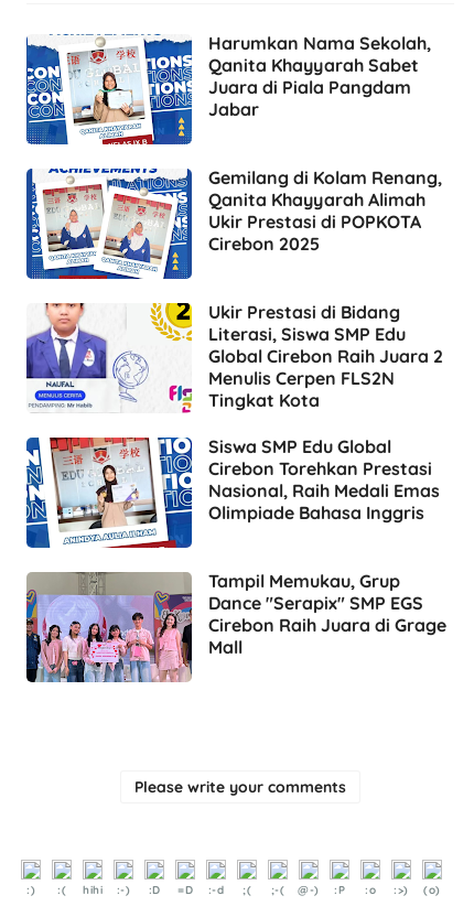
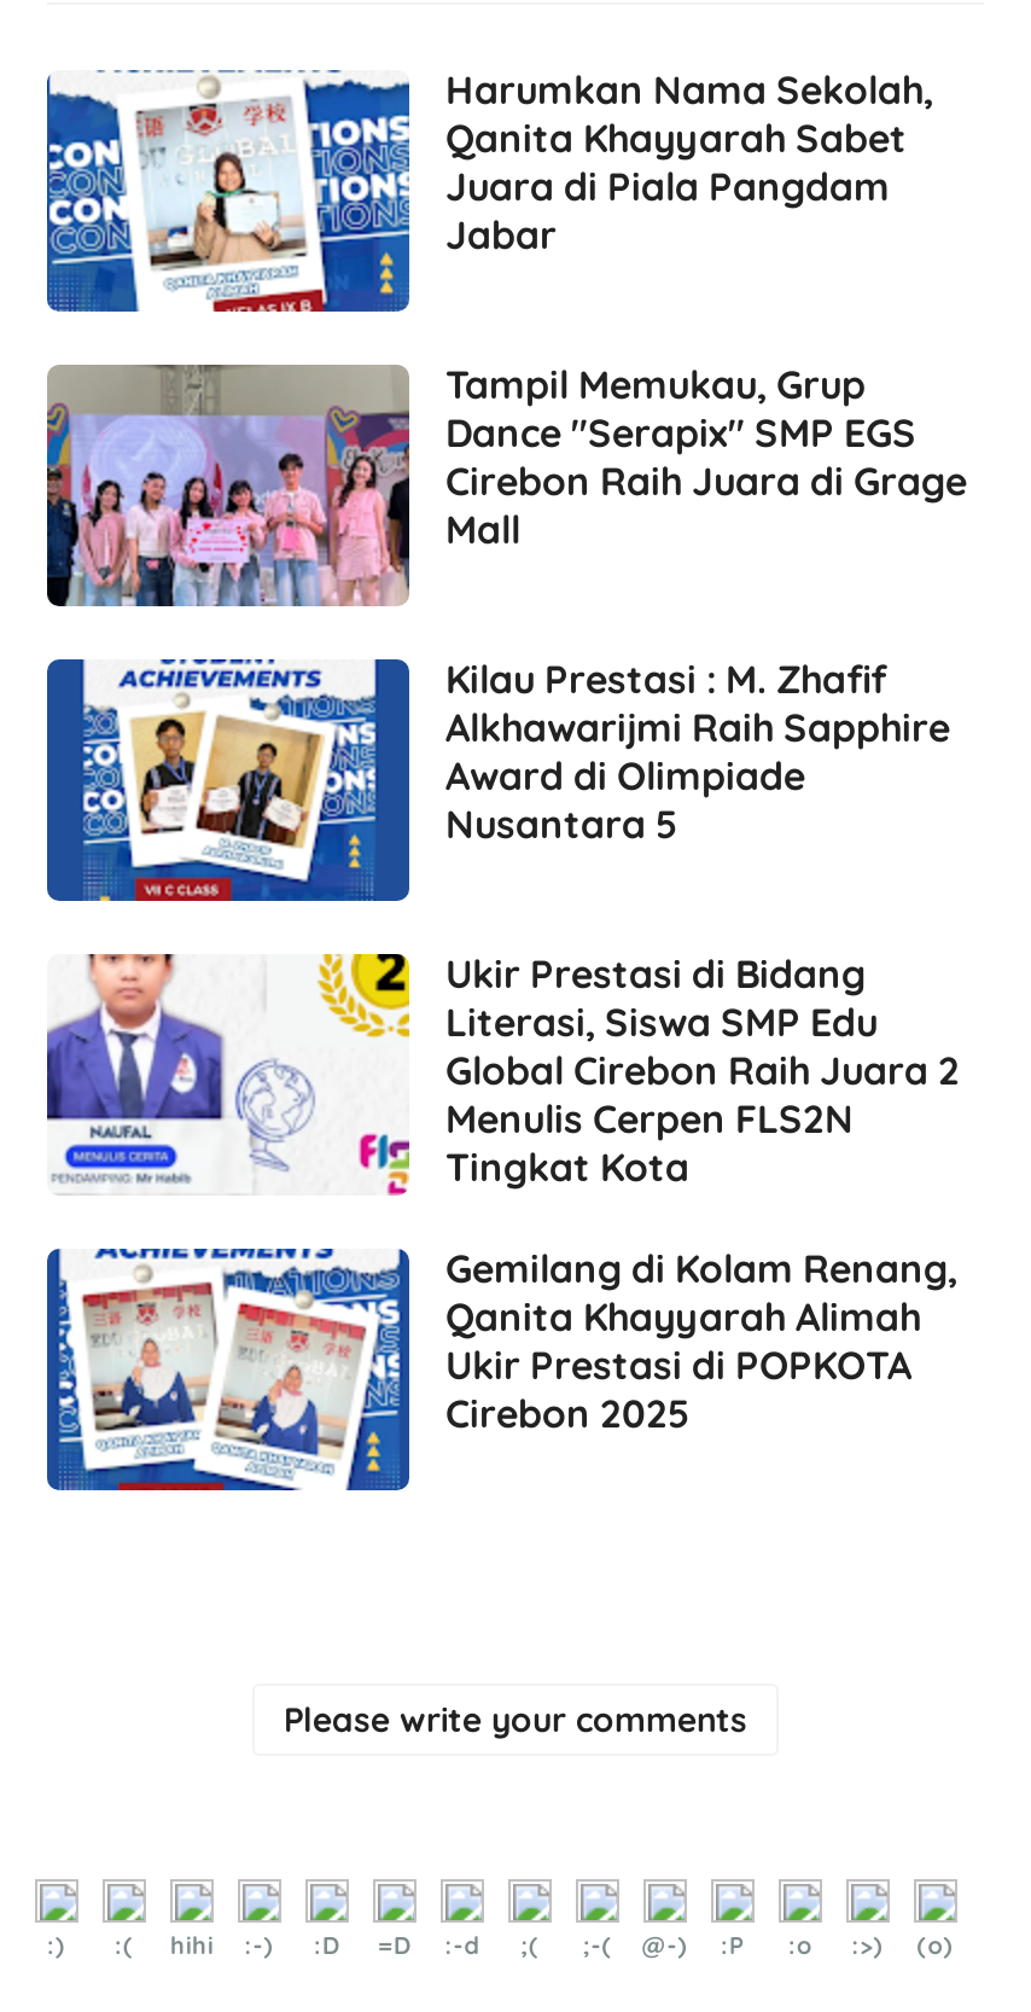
+ Kilau Prestasi : M. Zhafif
+ Alkhawarijmi Raih Sapphire
+ Award di Olimpiade
+ Nusantara 5

- [image]
+ [image]

moved down: Gemilang di Kolam Renang, | Qanita Khayyarah Alimah | Ukir Prestasi di POPKOTA | Cirebon 2025

moved down: [image] | Ukir Prestasi di Bidang | Literasi, Siswa SMP Edu | Global Cirebon Raih Juara 2 | Menulis Cerpen FLS2N | Tingkat Kota

- [image]
+ [image]

- Siswa SMP Edu Global
- Cirebon Torehkan Prestasi
- Nasional, Raih Medali Emas
- Olimpiade Bahasa Inggris

moved up: [image] | Tampil Memukau, Grup | Dance "Serapix" SMP EGS | Cirebon Raih Juara di Grage | Mall
